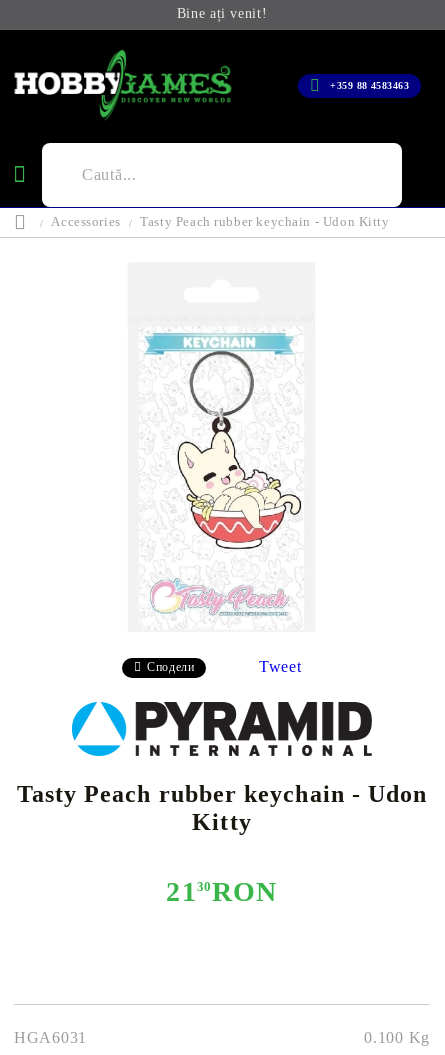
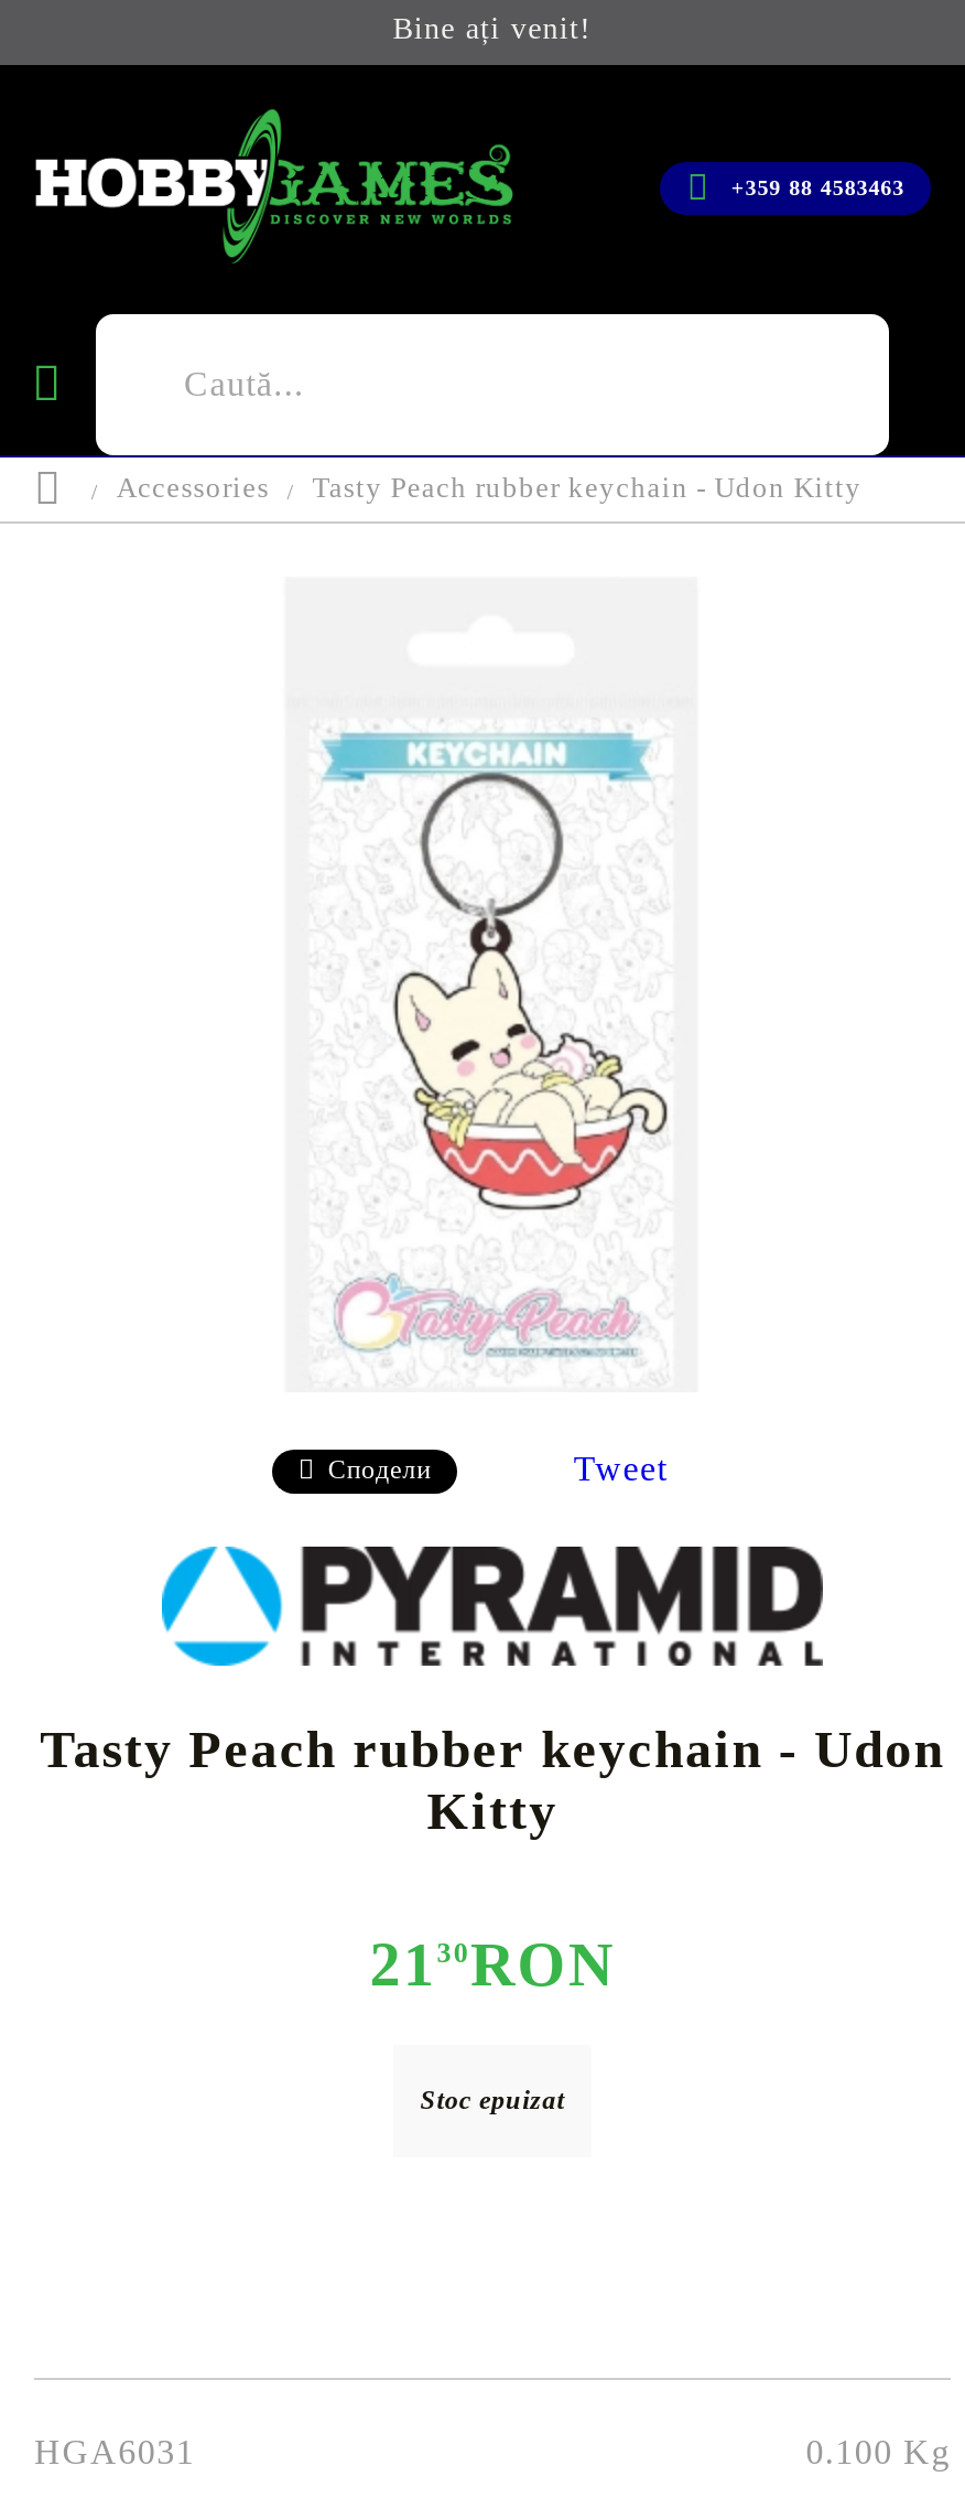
+ Stoc epuizat
